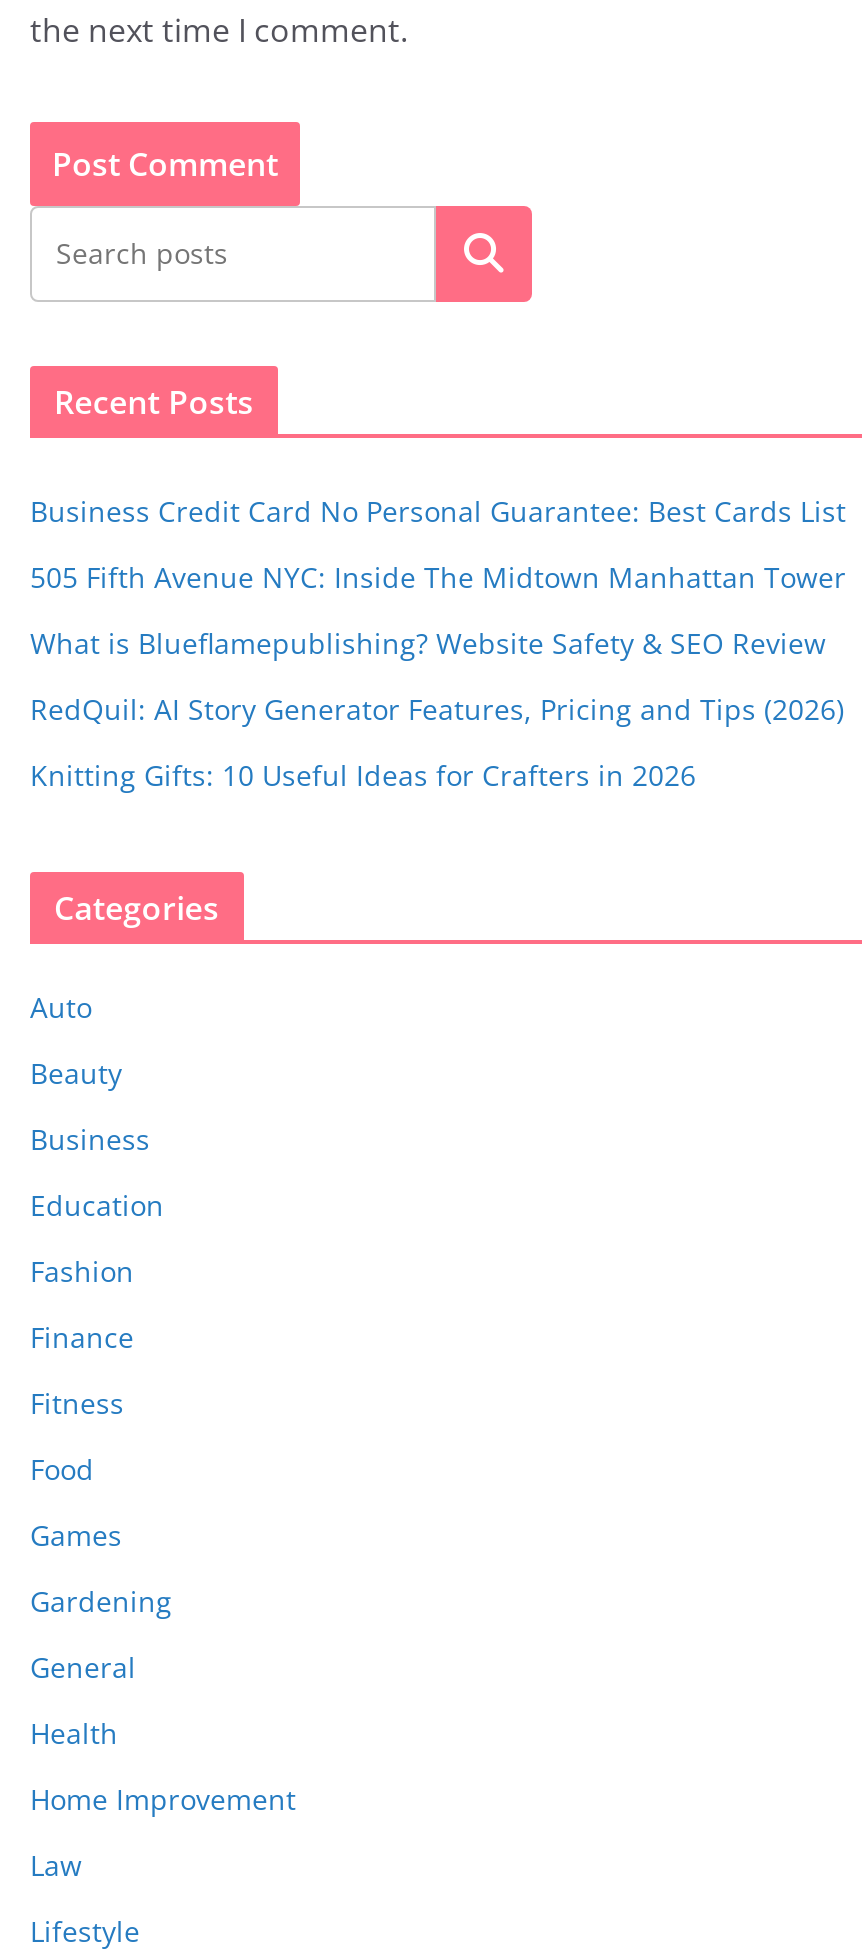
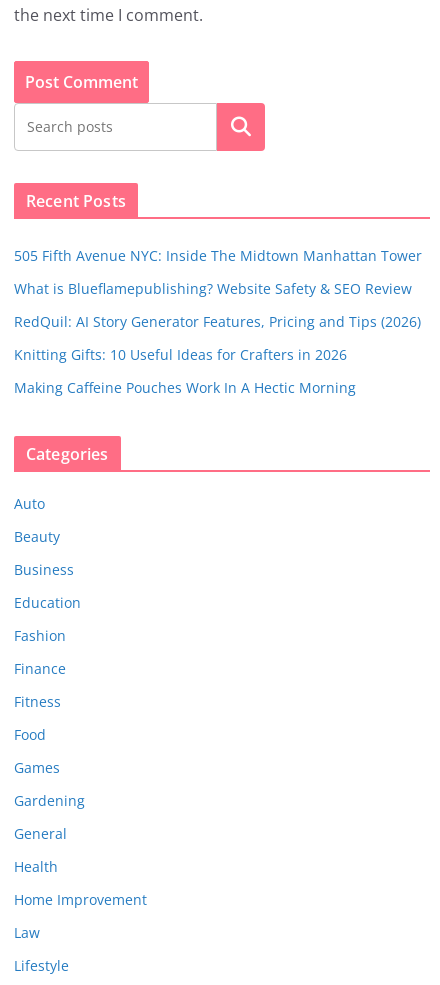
- Business Credit Card No Personal Guarantee: Best Cards List

moved up: 505 Fifth Avenue NYC: Inside The Midtown Manhattan Tower | What is Blueflamepublishing? Website Safety & SEO Review | RedQuil: AI Story Generator Features, Pricing and Tips (2026) | Knitting Gifts: 10 Useful Ideas for Crafters in 2026

+ Making Caffeine Pouches Work In A Hectic Morning
